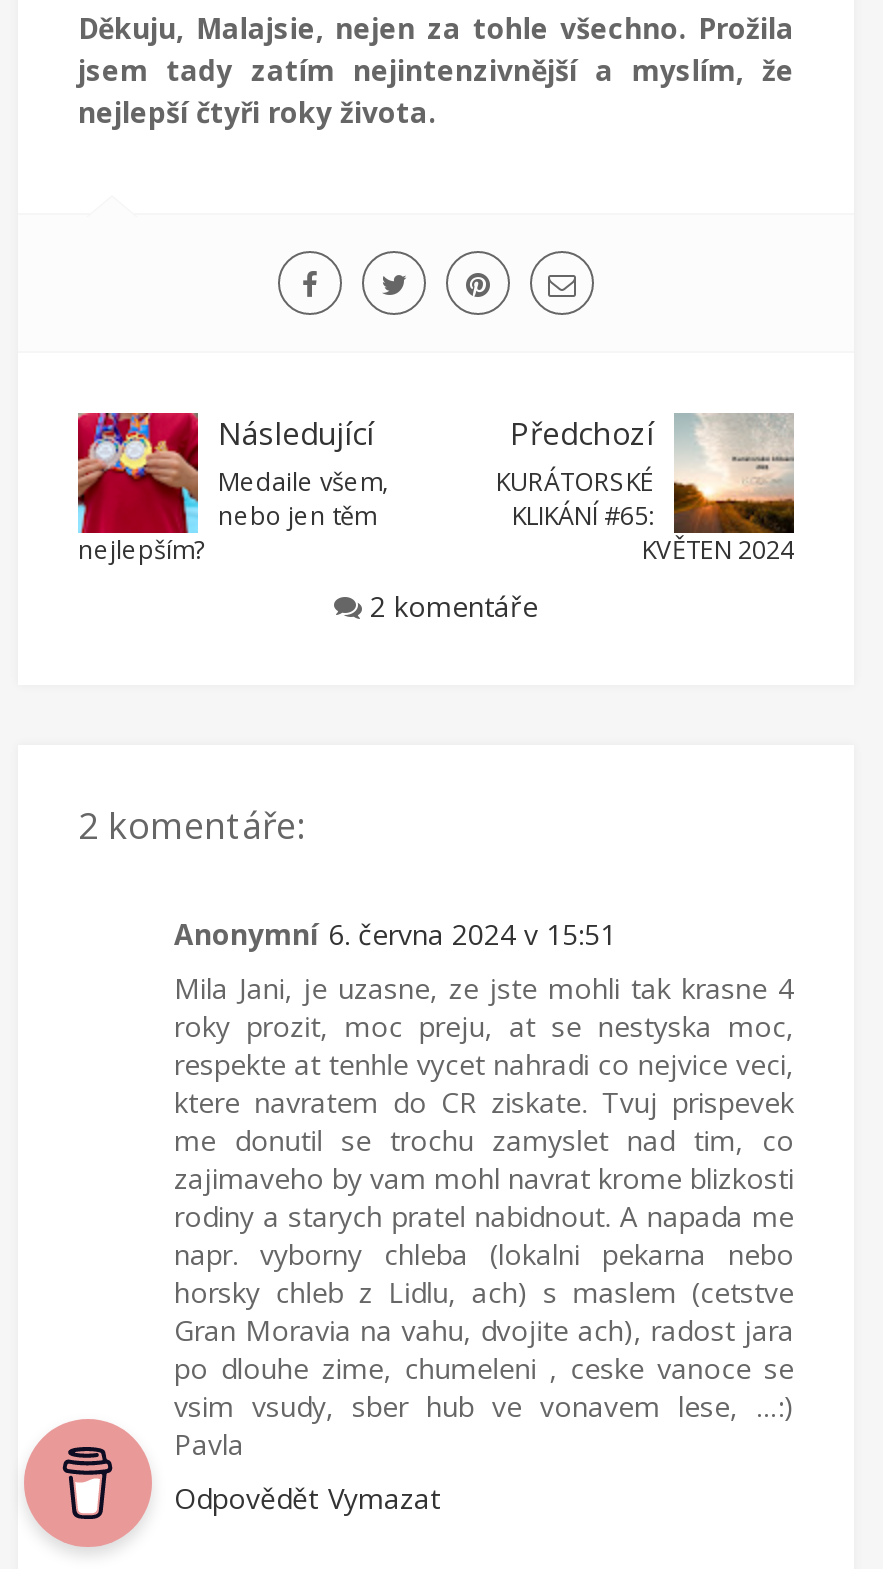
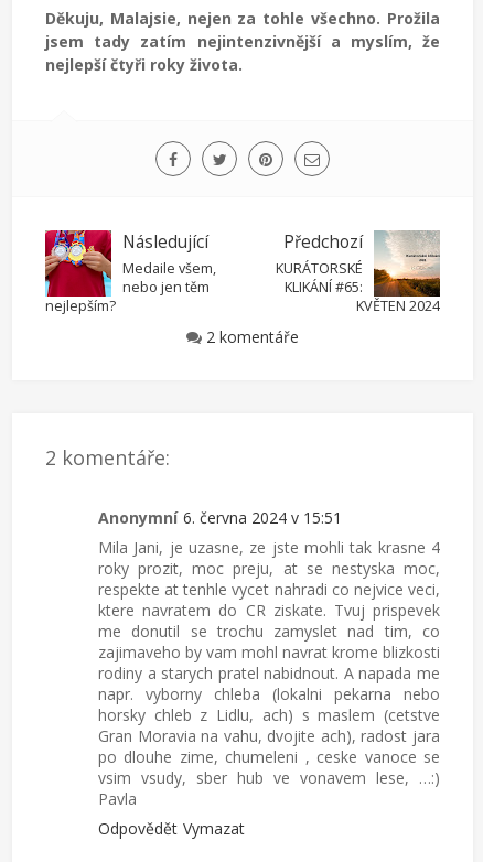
- [image]
